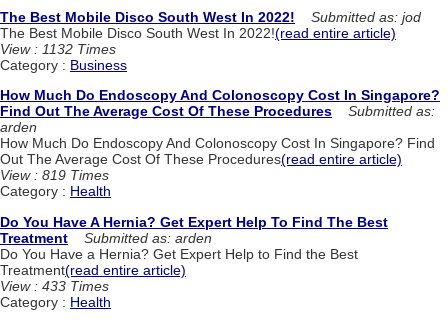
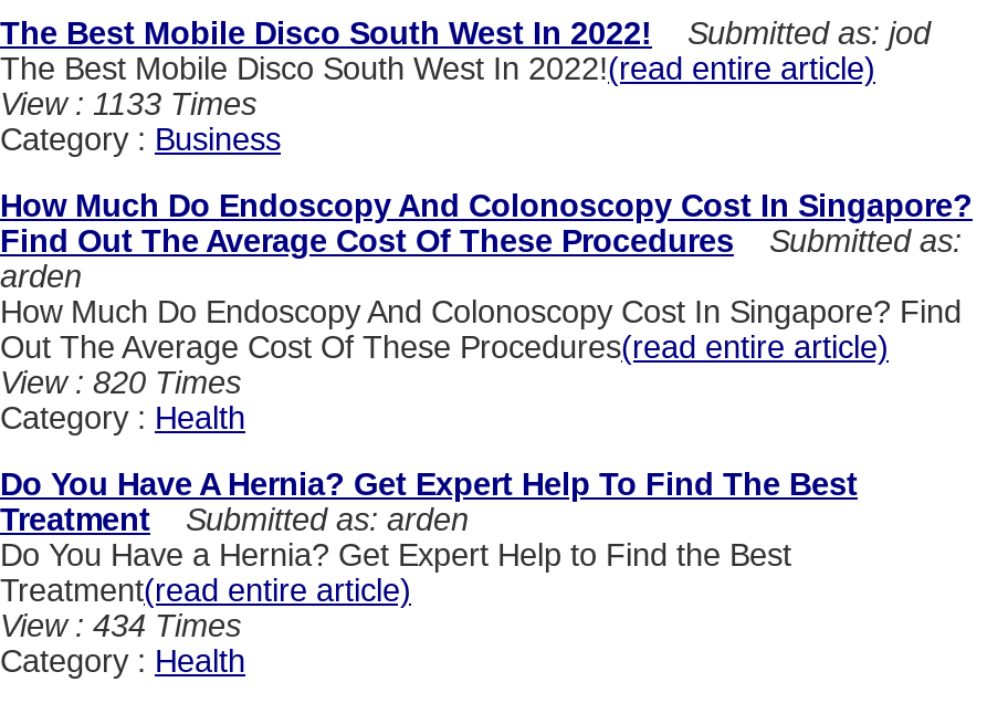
- View : 1132 Times
+ View : 1133 Times

- View : 819 Times
+ View : 820 Times

- View : 433 Times
+ View : 434 Times
